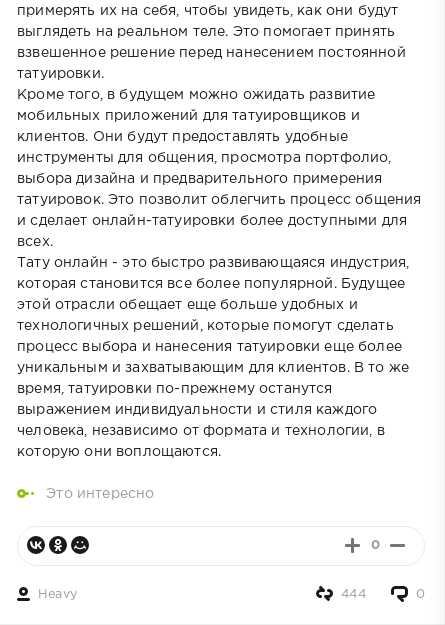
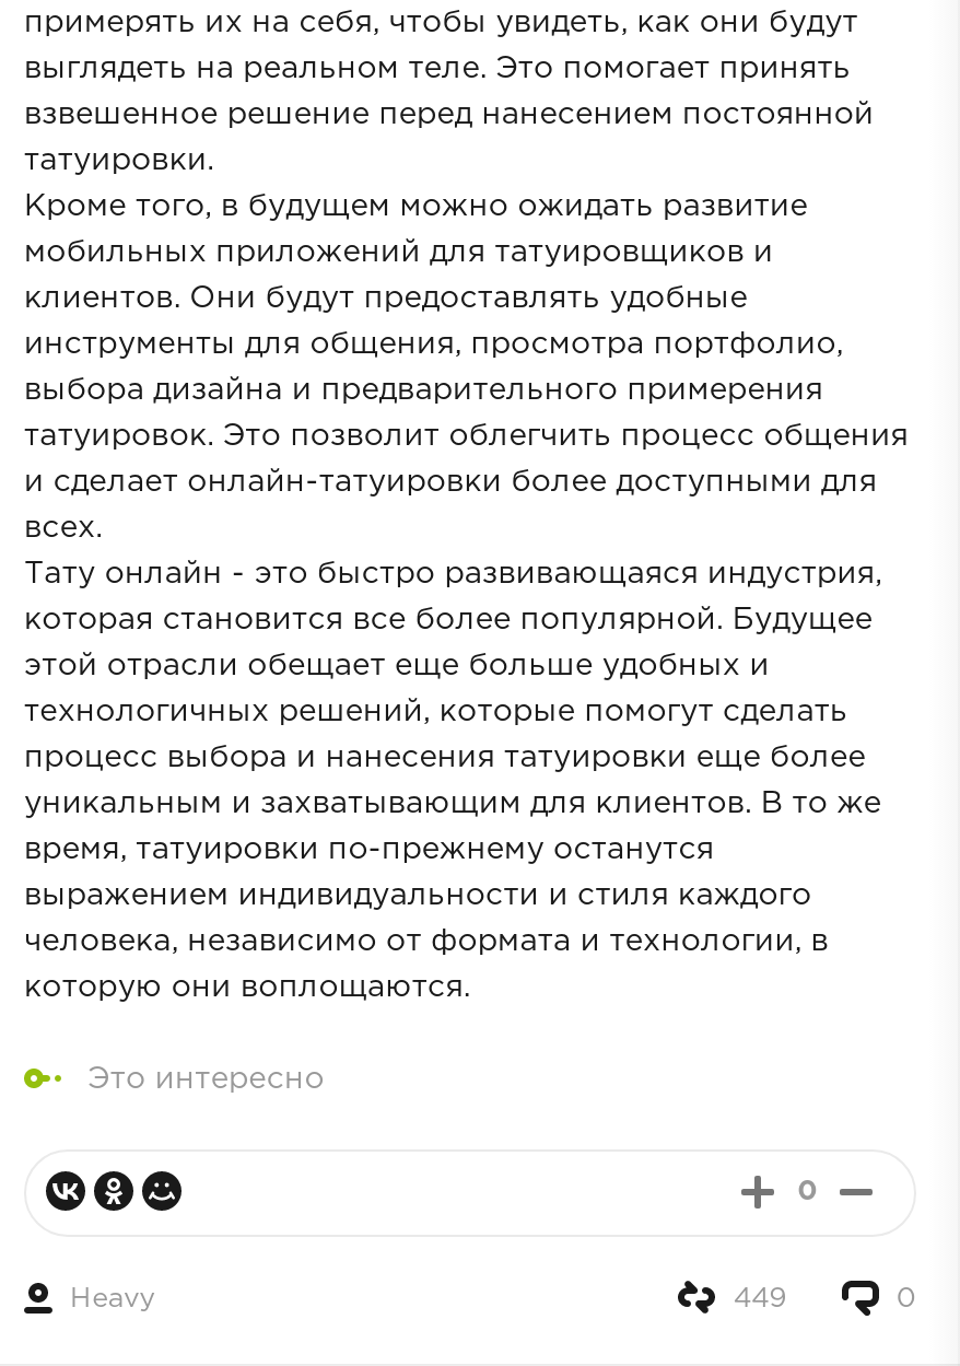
- 444
+ 449
